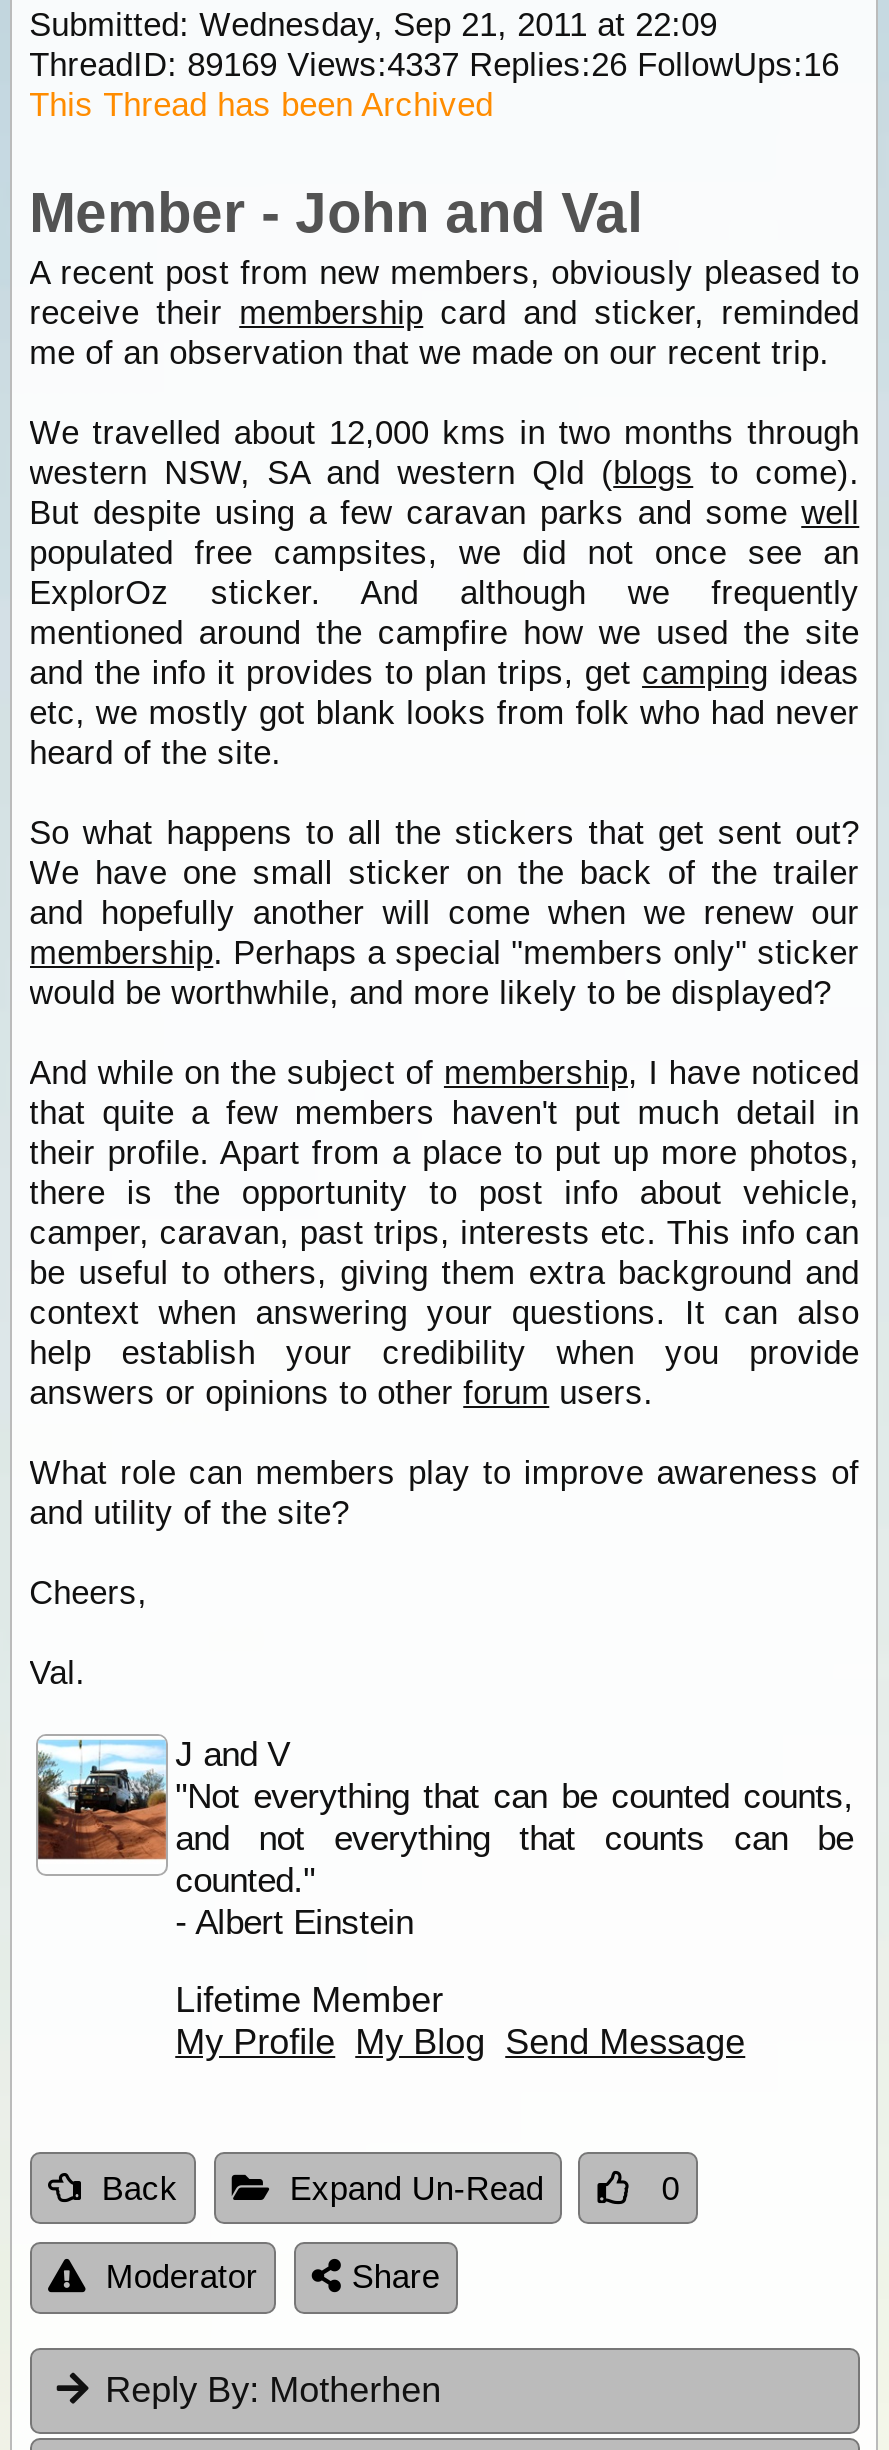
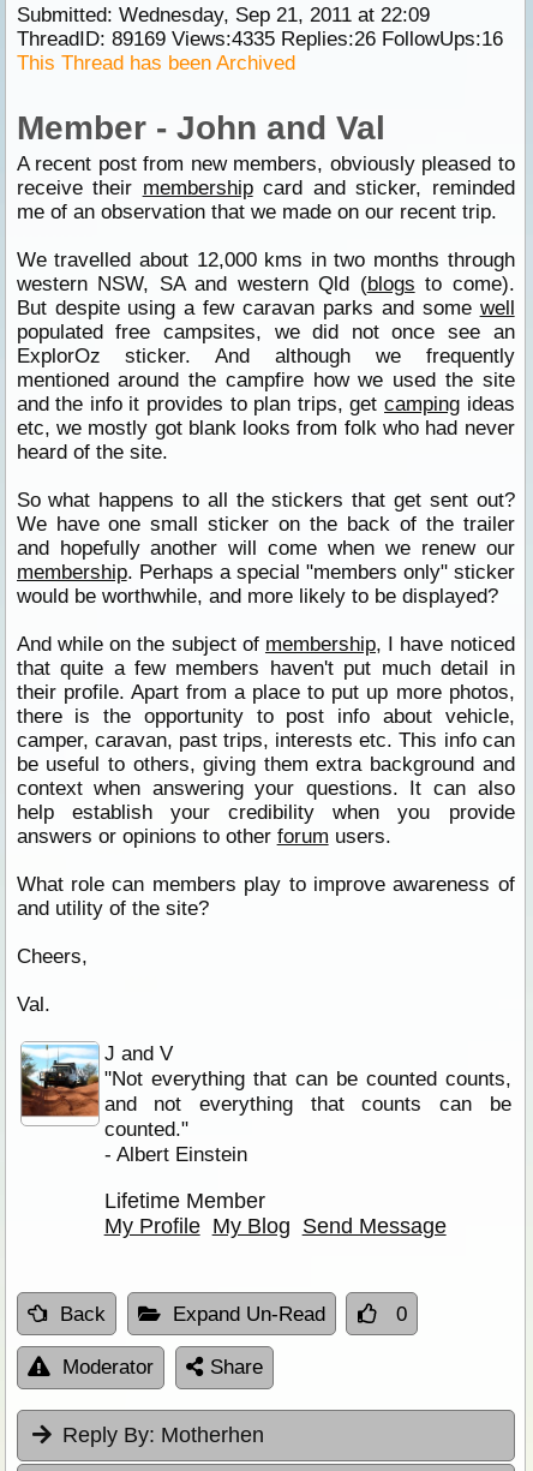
- ThreadID: 89169 Views:4337 Replies:26 FollowUps:16
+ ThreadID: 89169 Views:4335 Replies:26 FollowUps:16
